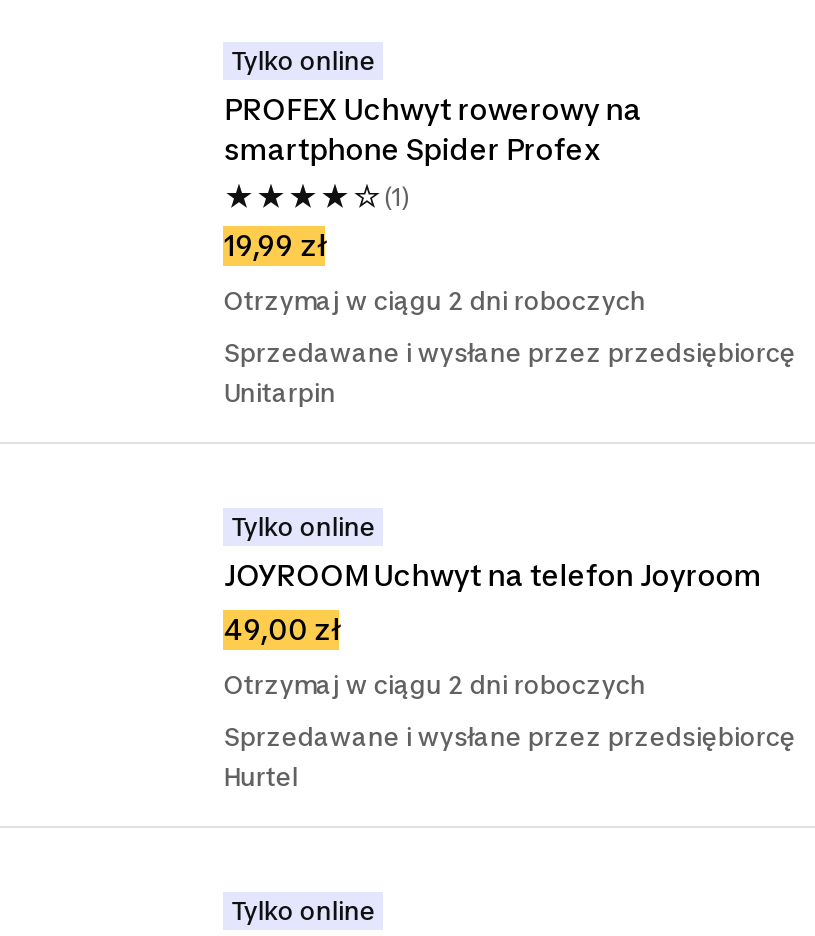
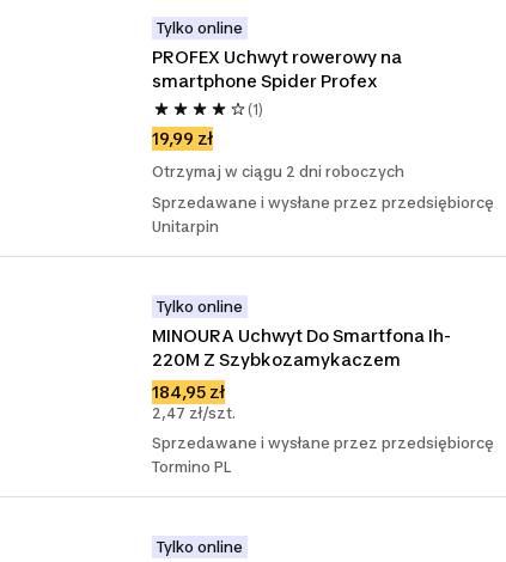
- JOYROOM Uchwyt na telefon Joyroom
- 49,00 zł
- Otrzymaj w ciągu 2 dni roboczych
+ MINOURA Uchwyt Do Smartfona Ih-
+ 220M Z Szybkozamykaczem
+ 184,95 zł
+ 2,47 zł/szt.

- Hurtel
+ Tormino PL
